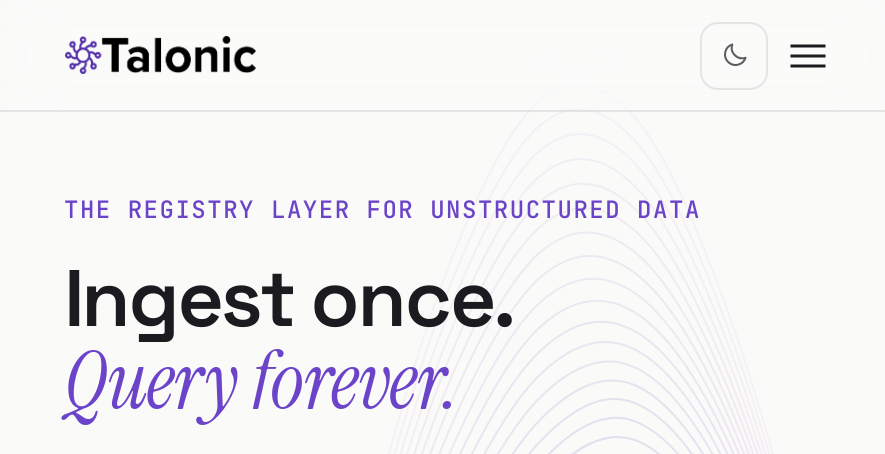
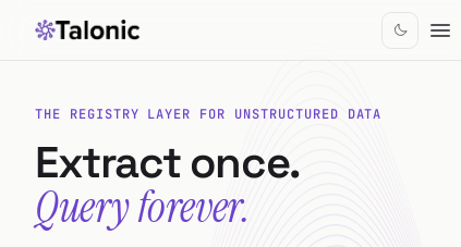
- Ingest once.
+ Extract once.
